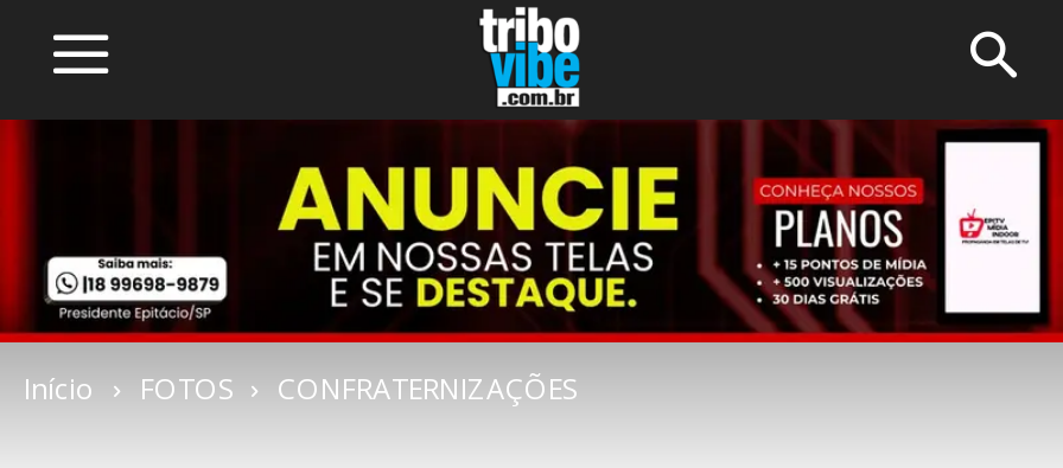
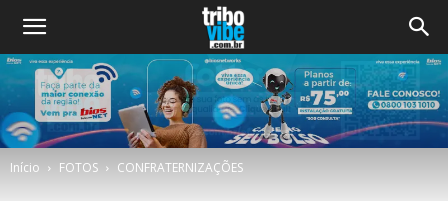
- [image]
+ [image]
